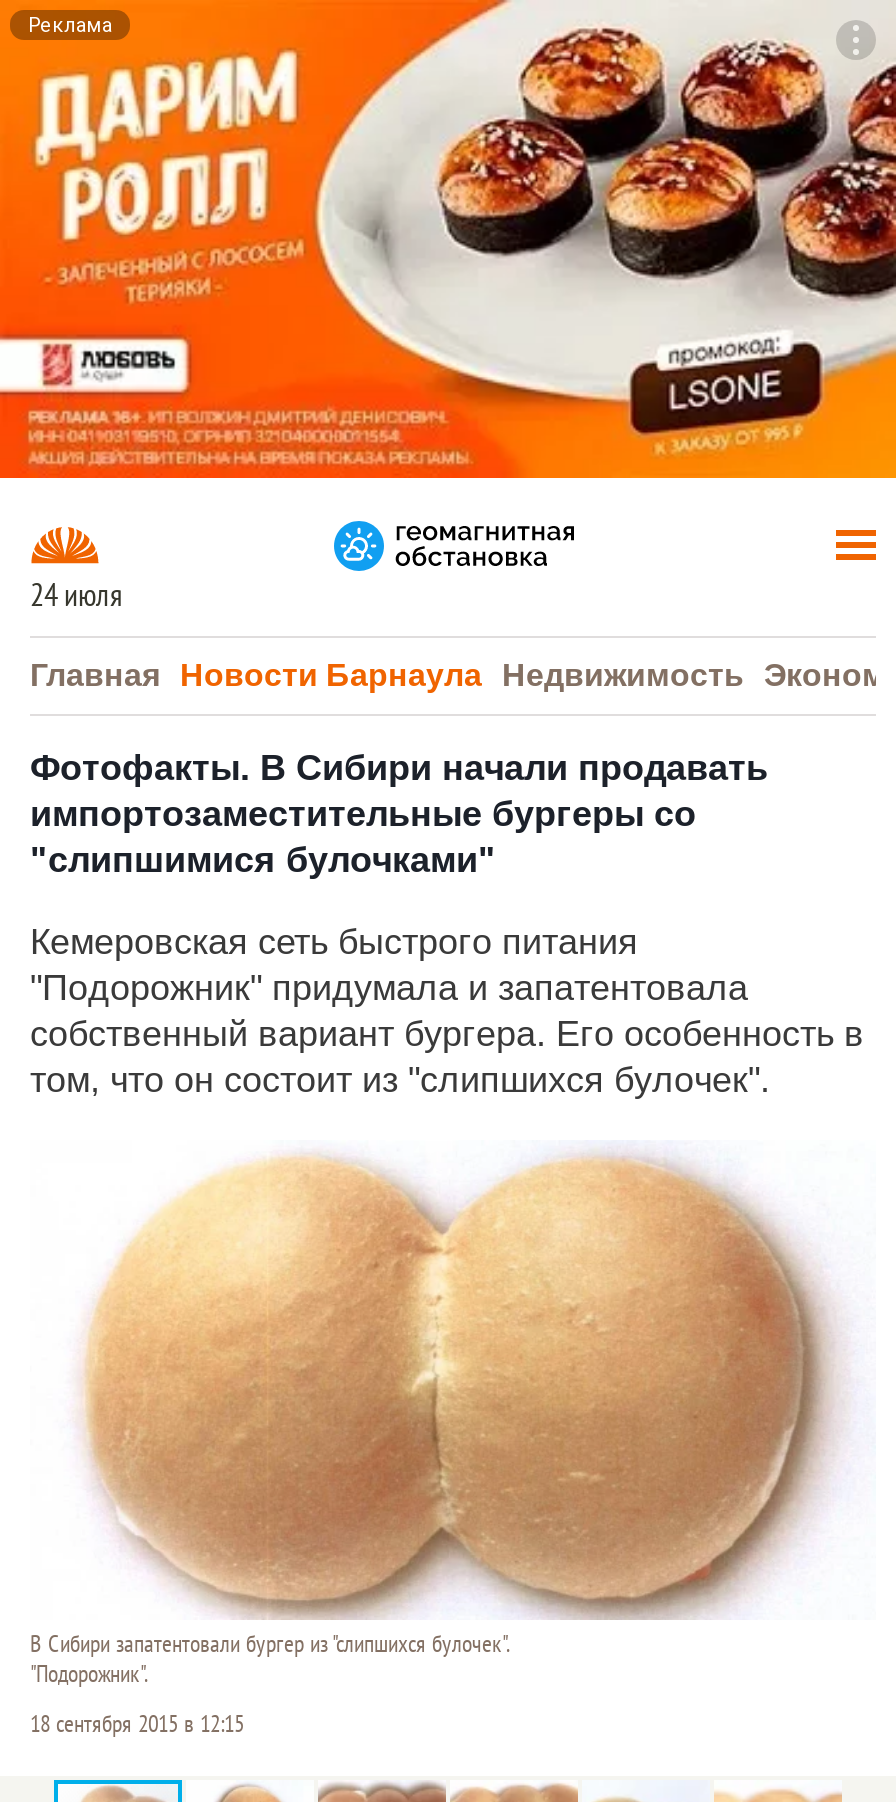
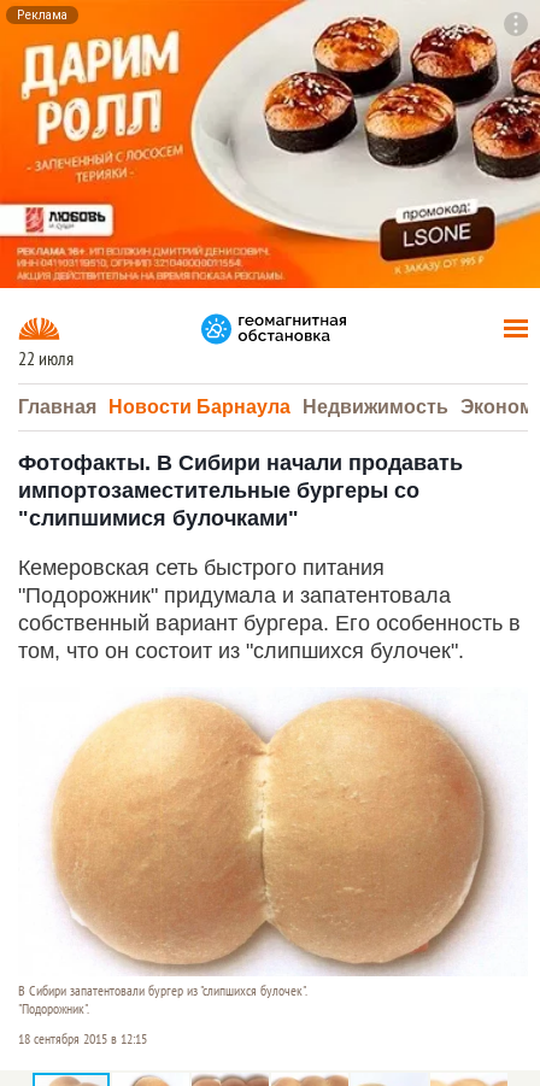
- 24 июля
+ 22 июля
